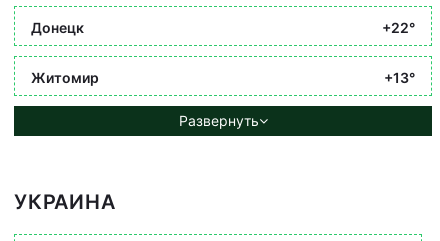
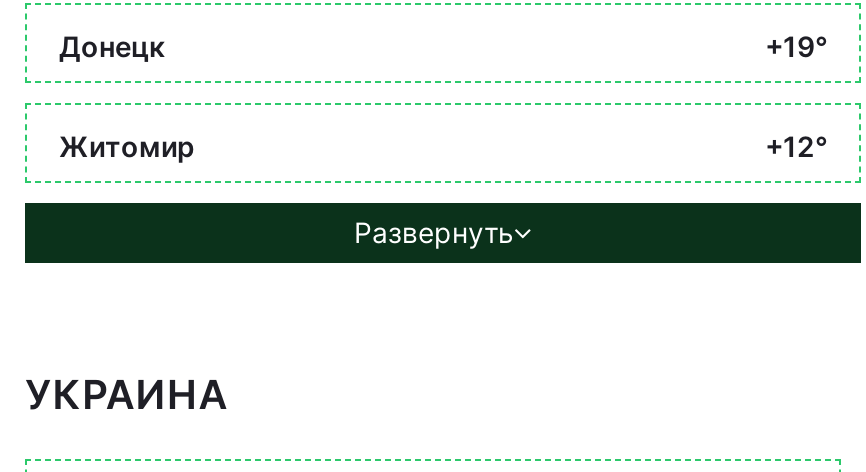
- +22°
+ +19°

- +13°
+ +12°
